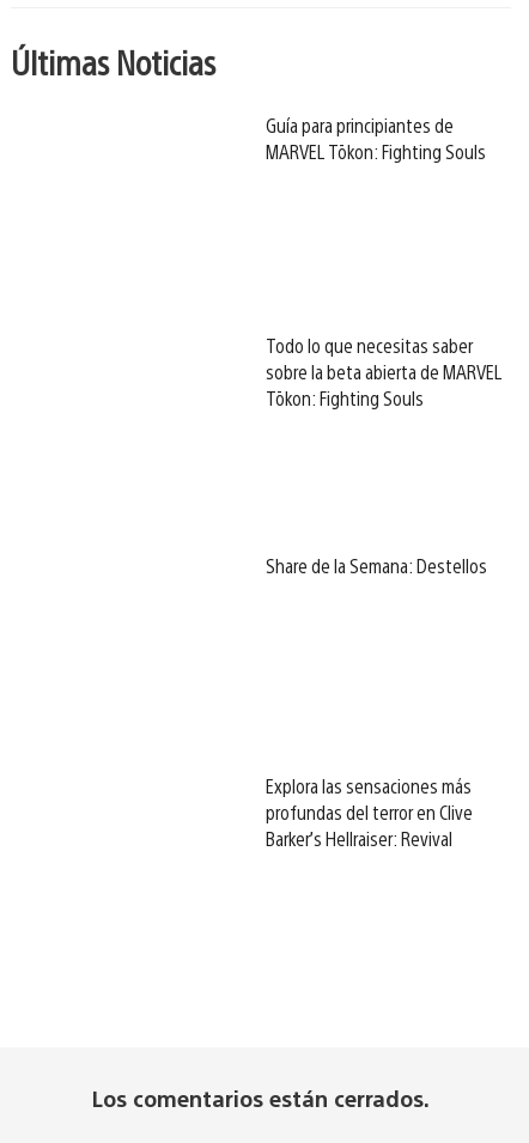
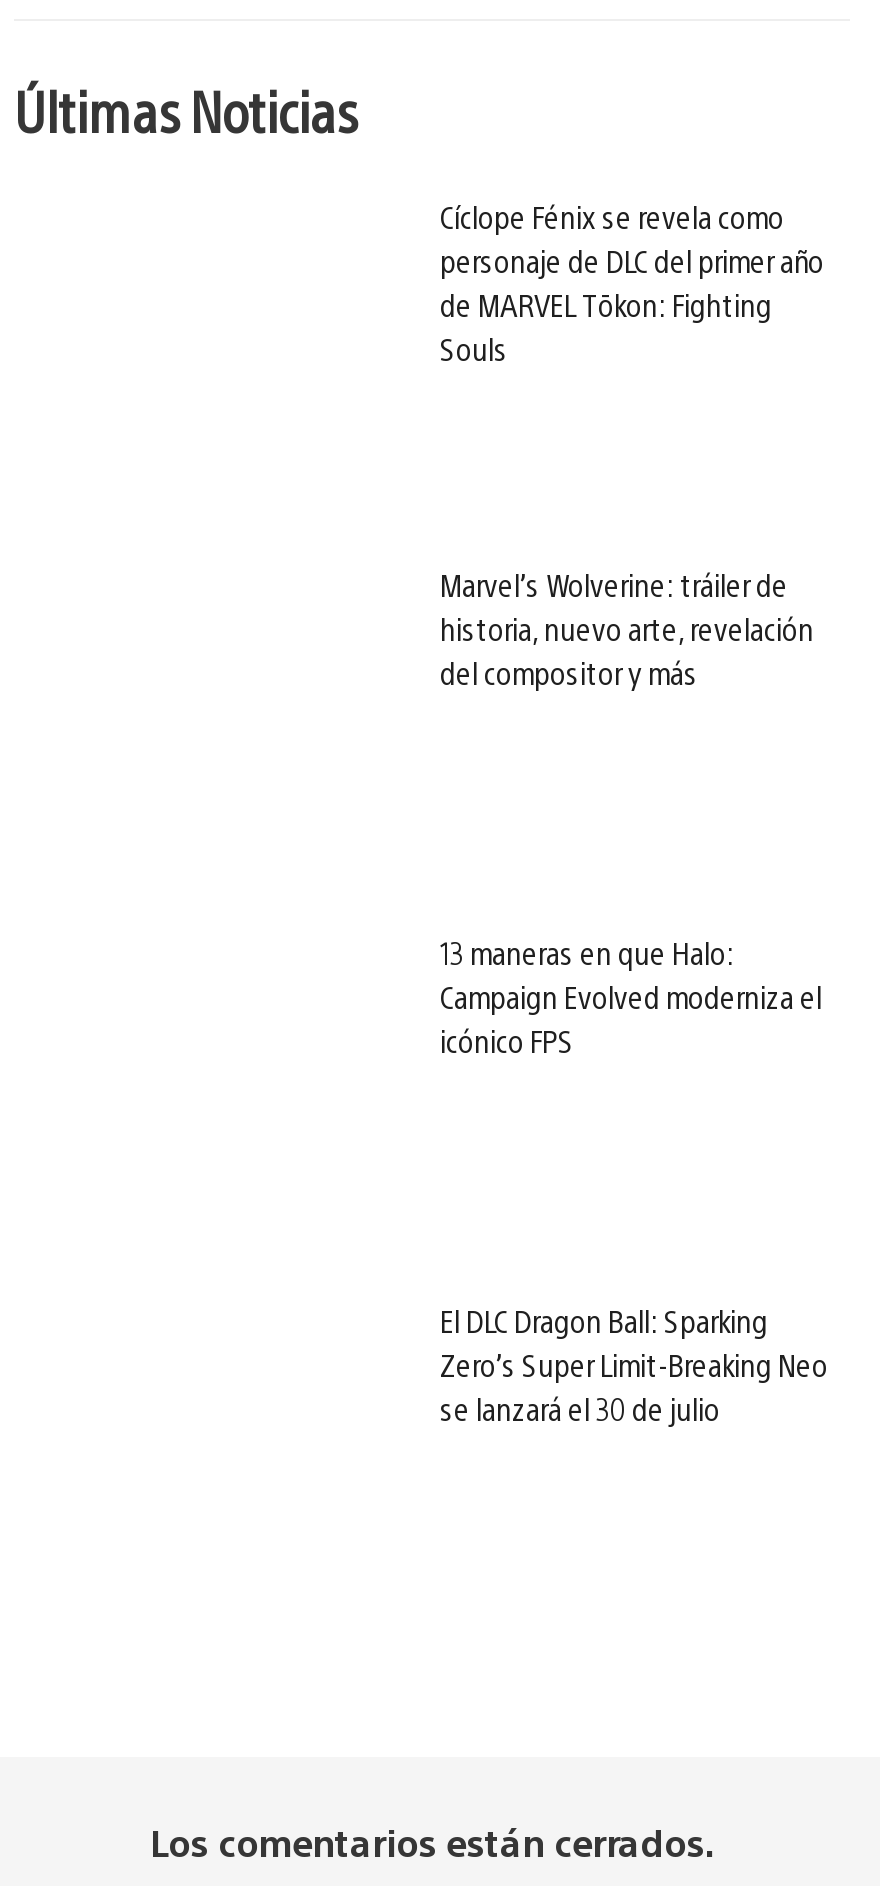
- Guía para principiantes de
- MARVEL Tōkon: Fighting Souls
+ Cíclope Fénix se revela como
+ personaje de DLC del primer año
+ de MARVEL Tōkon: Fighting
+ Souls

- Todo lo que necesitas saber
- sobre la beta abierta de MARVEL
- Tōkon: Fighting Souls
+ Marvel’s Wolverine: tráiler de
+ historia, nuevo arte, revelación
+ del compositor y más

- Share de la Semana: Destellos
+ 13 maneras en que Halo:
+ Campaign Evolved moderniza el
+ icónico FPS

- Explora las sensaciones más
- profundas del terror en Clive
- Barker’s Hellraiser: Revival
+ El DLC Dragon Ball: Sparking
+ Zero’s Super Limit-Breaking Neo
+ se lanzará el 30 de julio
